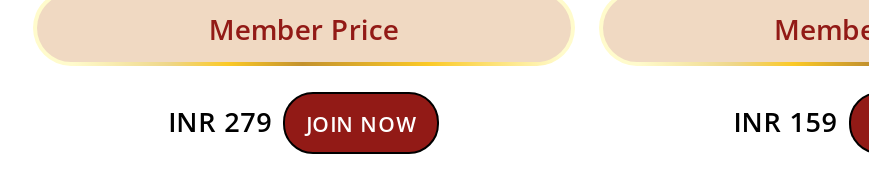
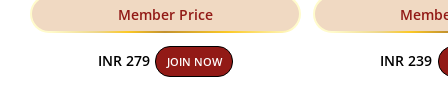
- INR 159
+ INR 239
